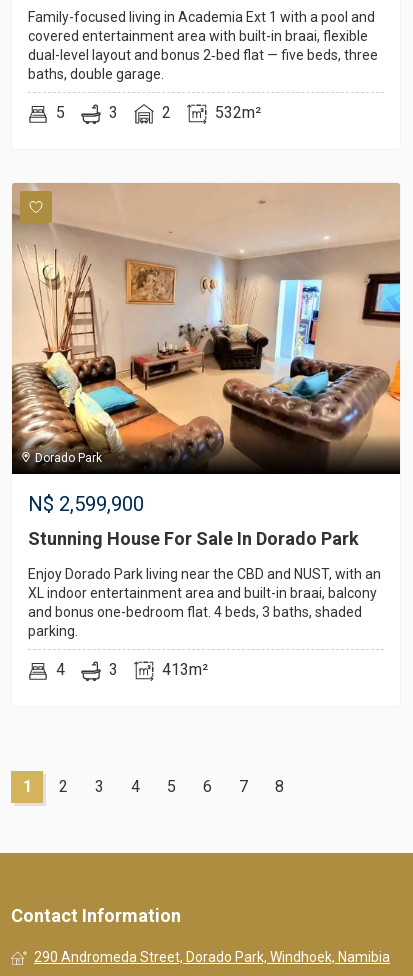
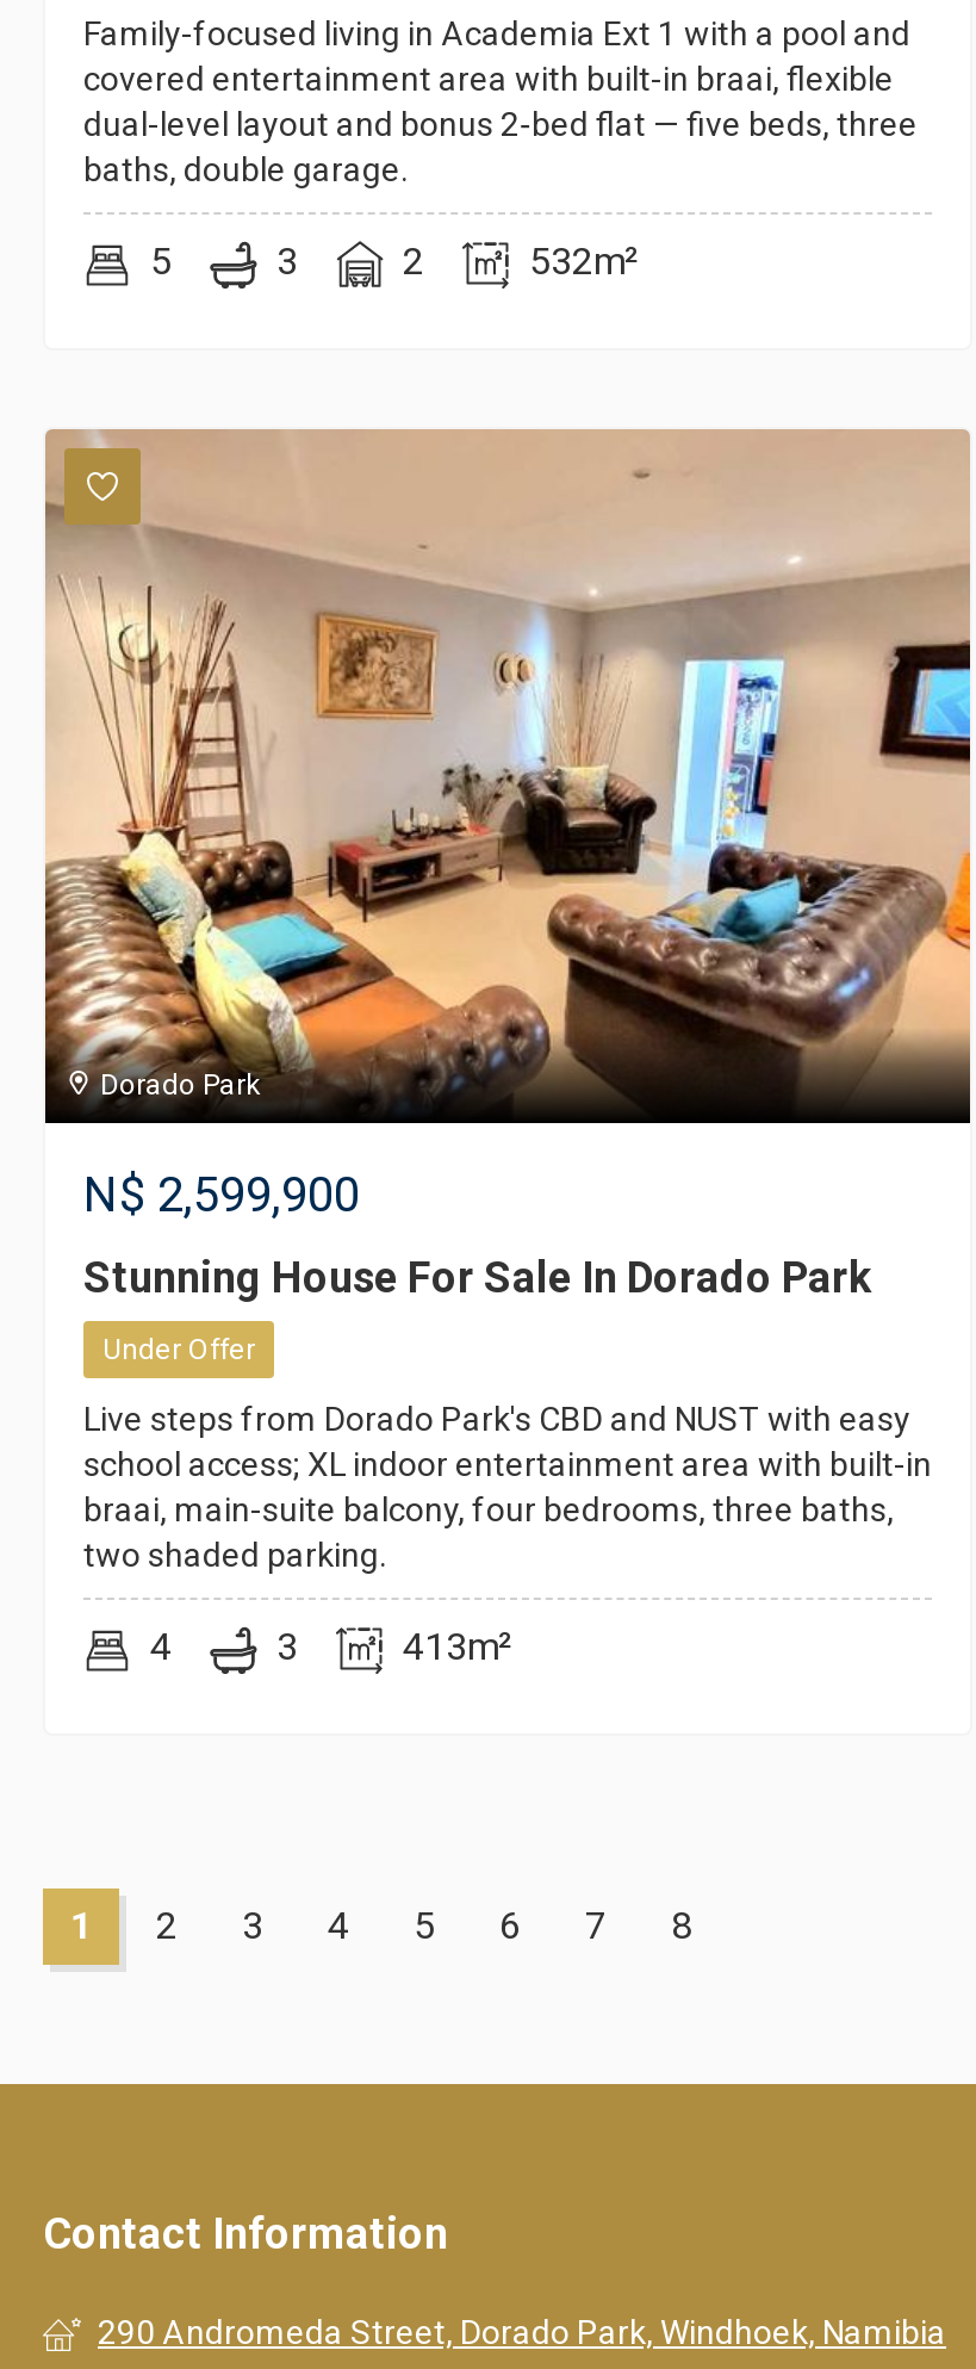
- Enjoy Dorado Park living near the CBD and NUST, with an
- XL indoor entertainment area and built-in braai, balcony
- and bonus one-bedroom flat. 4 beds, 3 baths, shaded
- parking.
+ Under Offer
+ Live steps from Dorado Park's CBD and NUST with easy
+ school access; XL indoor entertainment area with built-in
+ braai, main-suite balcony, four bedrooms, three baths,
+ two shaded parking.
